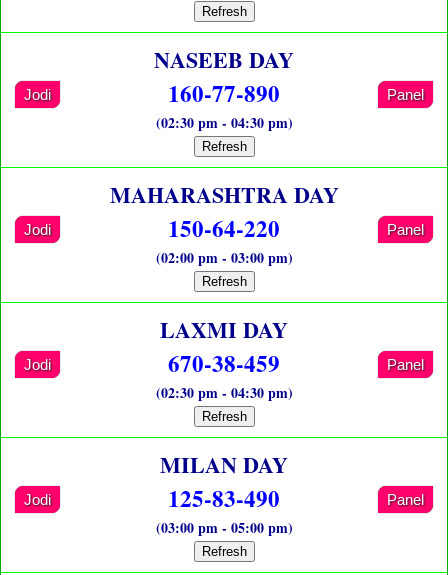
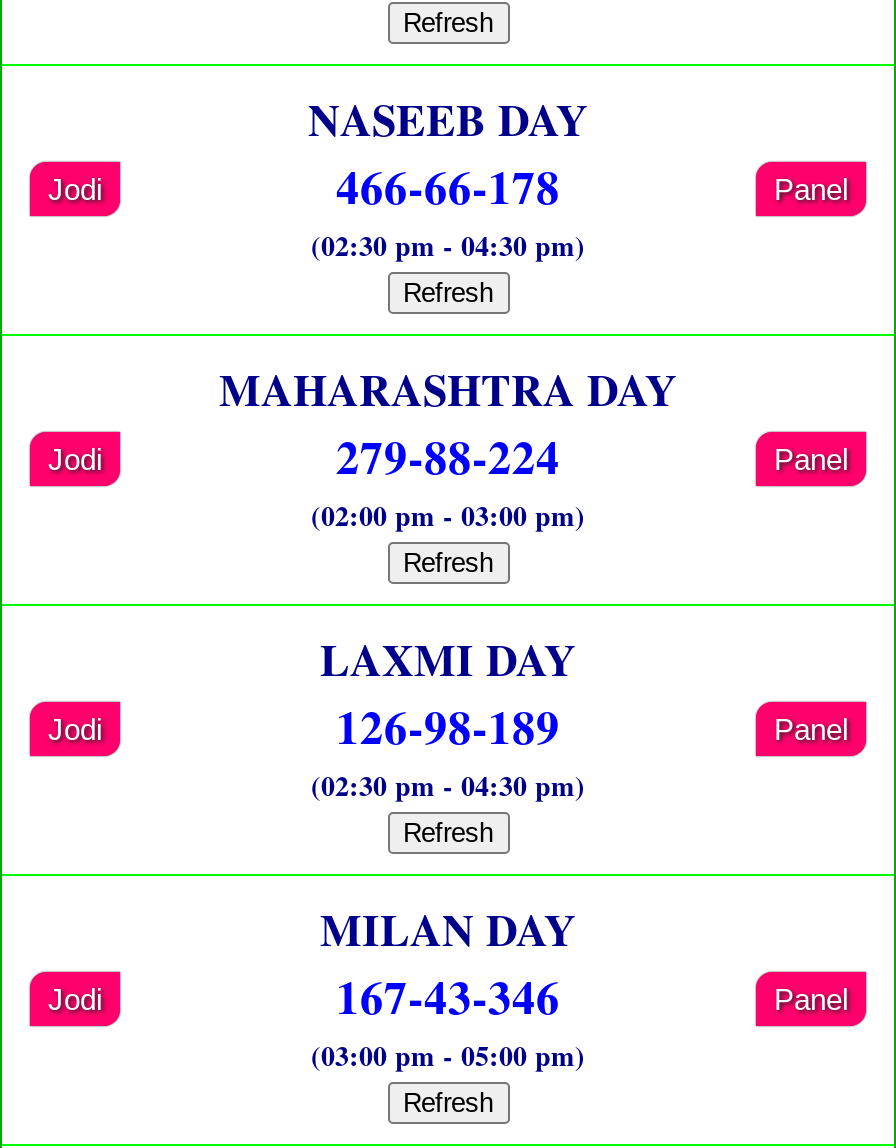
- 160-77-890
+ 466-66-178

- 150-64-220
+ 279-88-224

- 670-38-459
+ 126-98-189

- 125-83-490
+ 167-43-346
